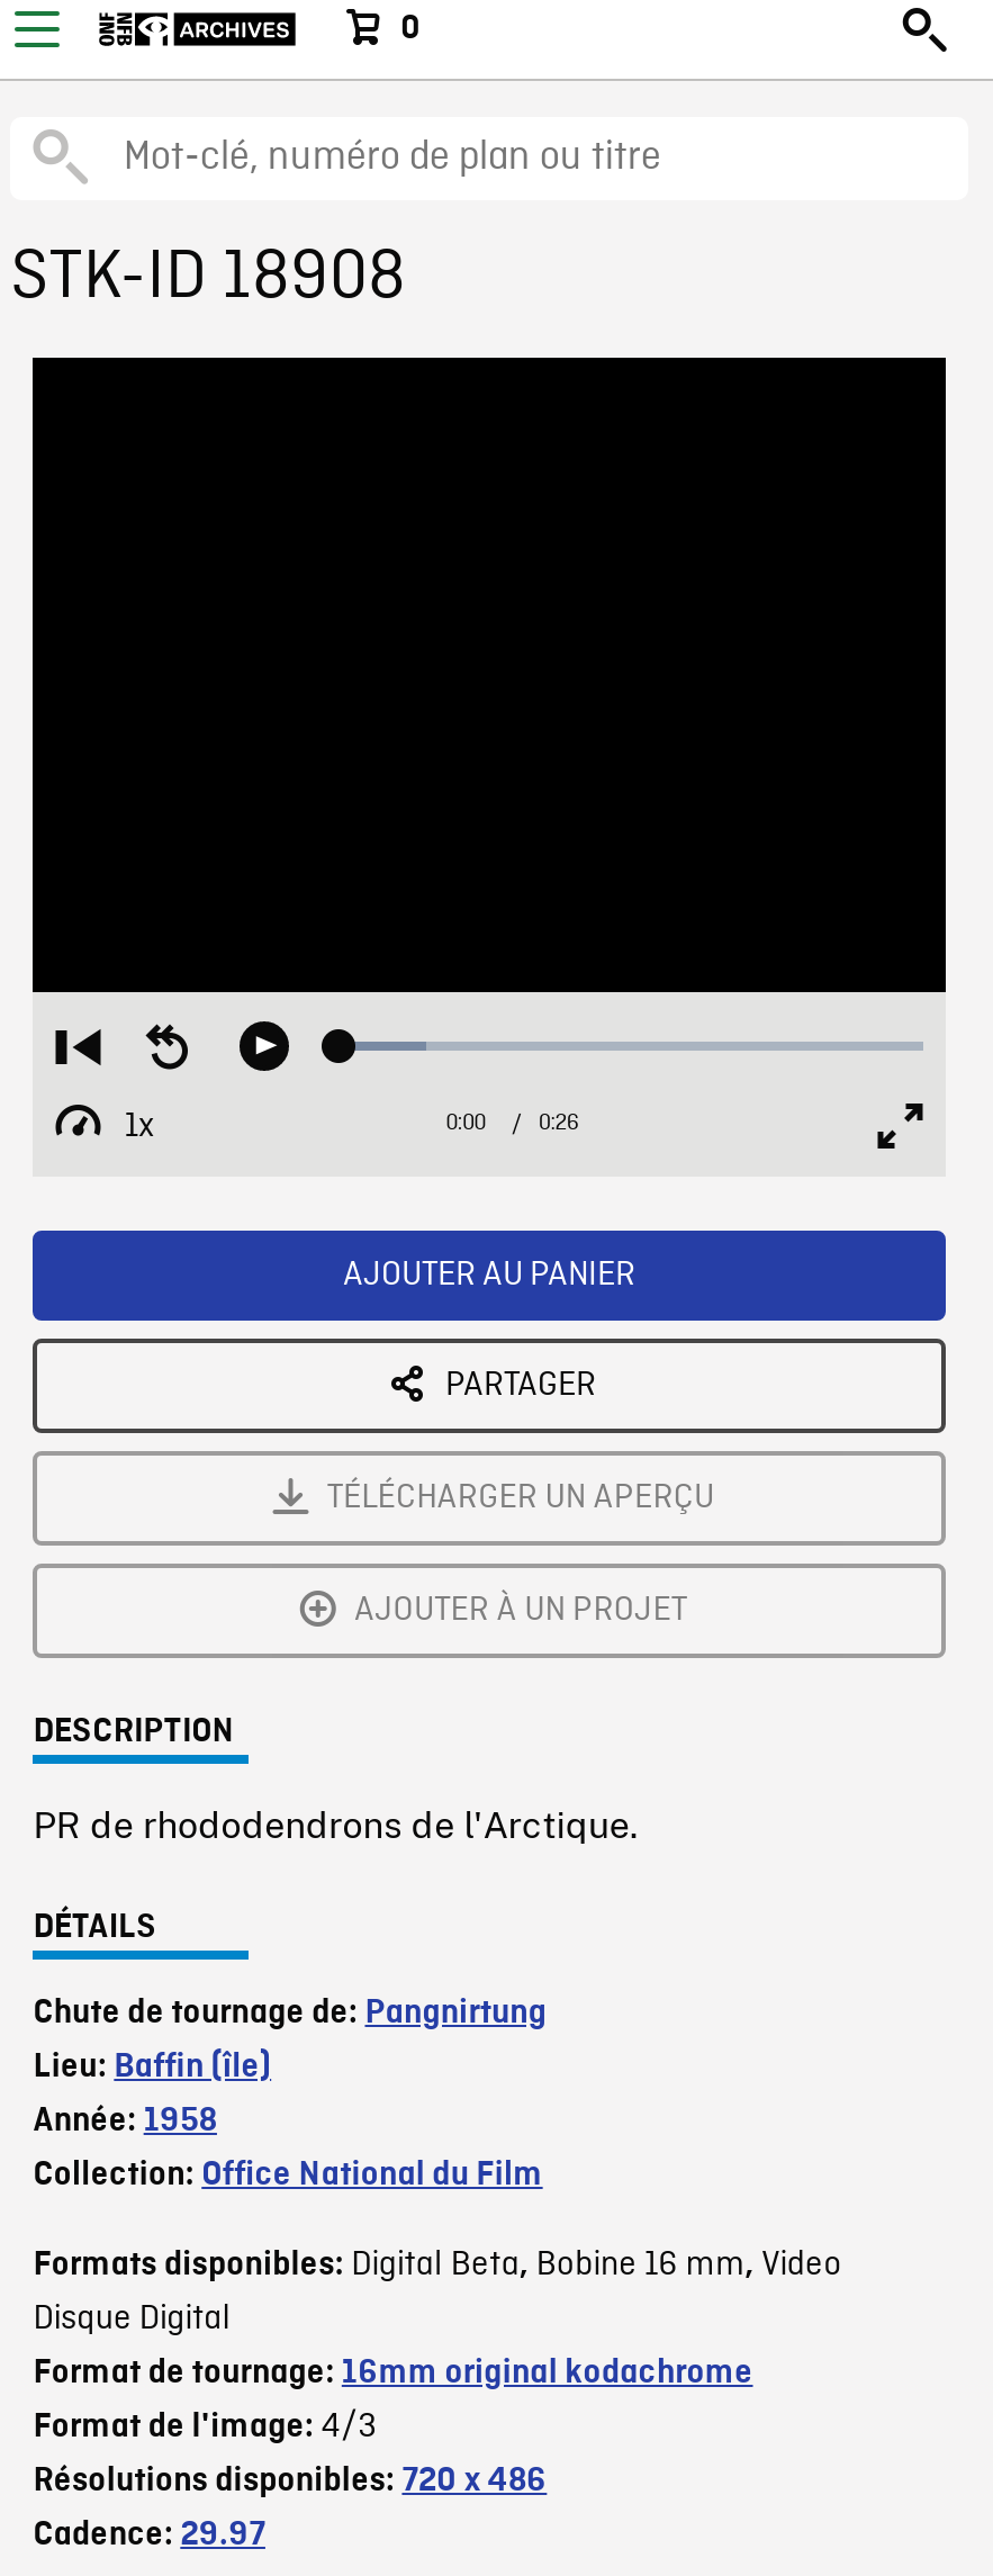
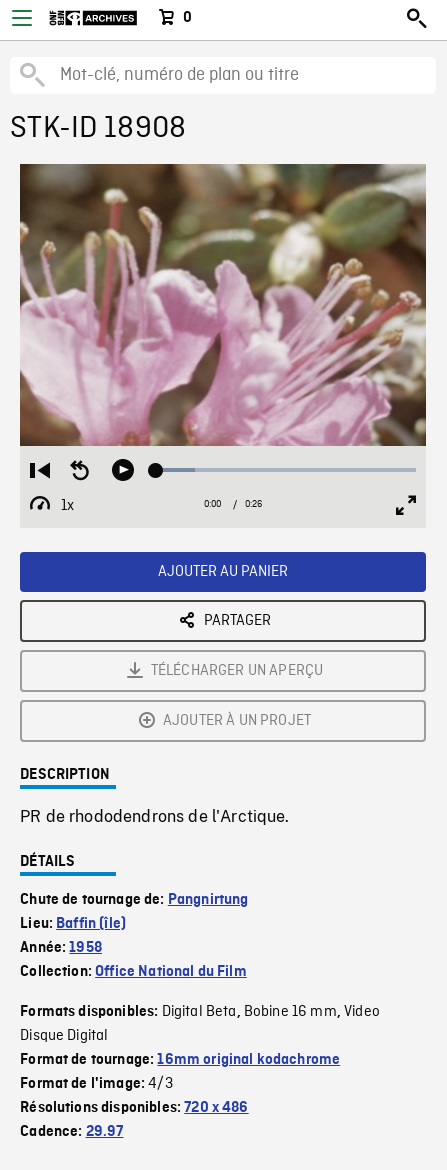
+ [image]
